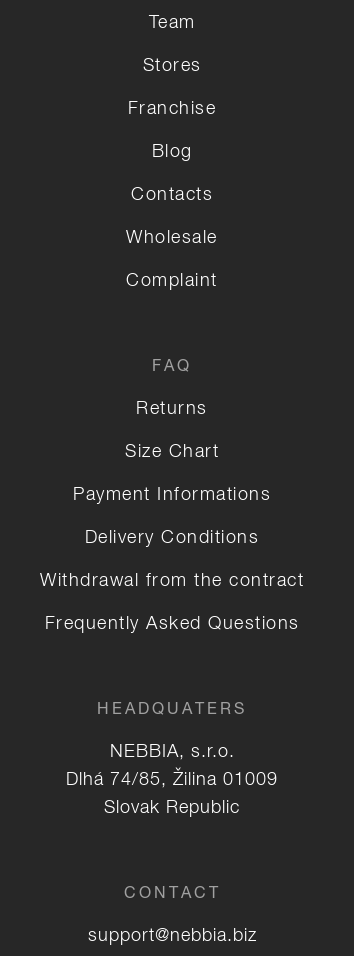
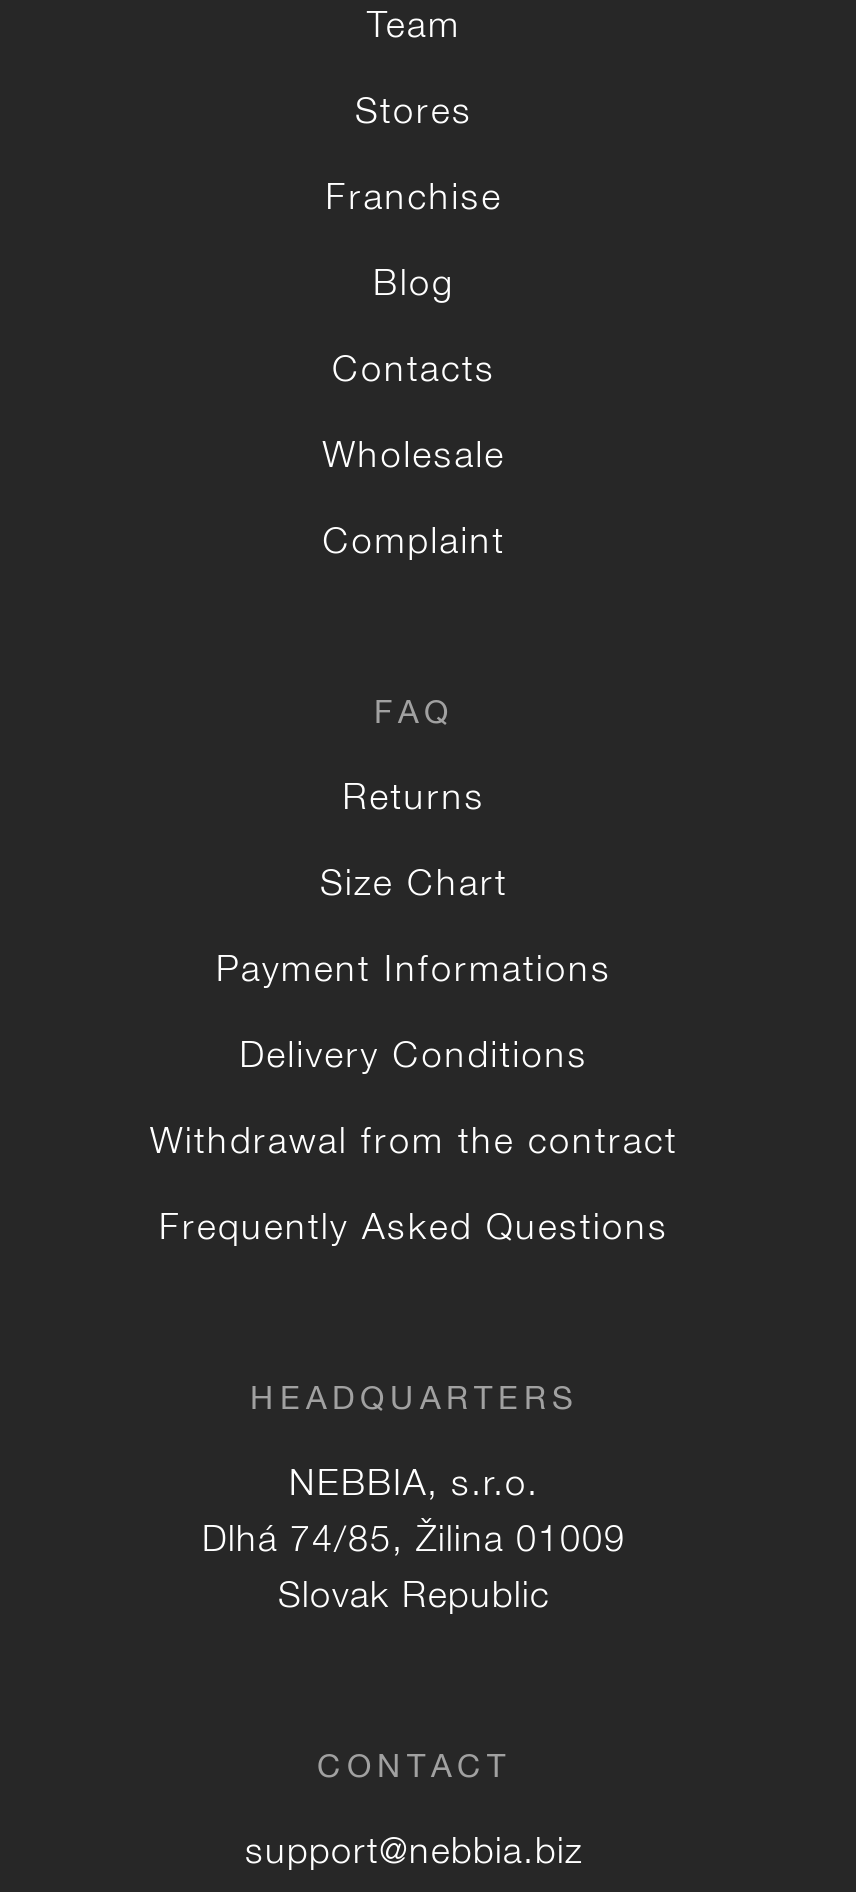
- HEADQUATERS
+ HEADQUARTERS
